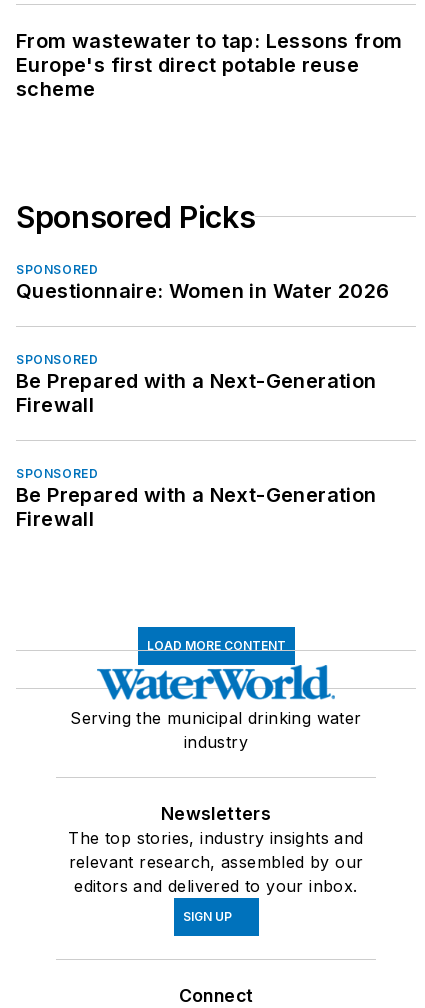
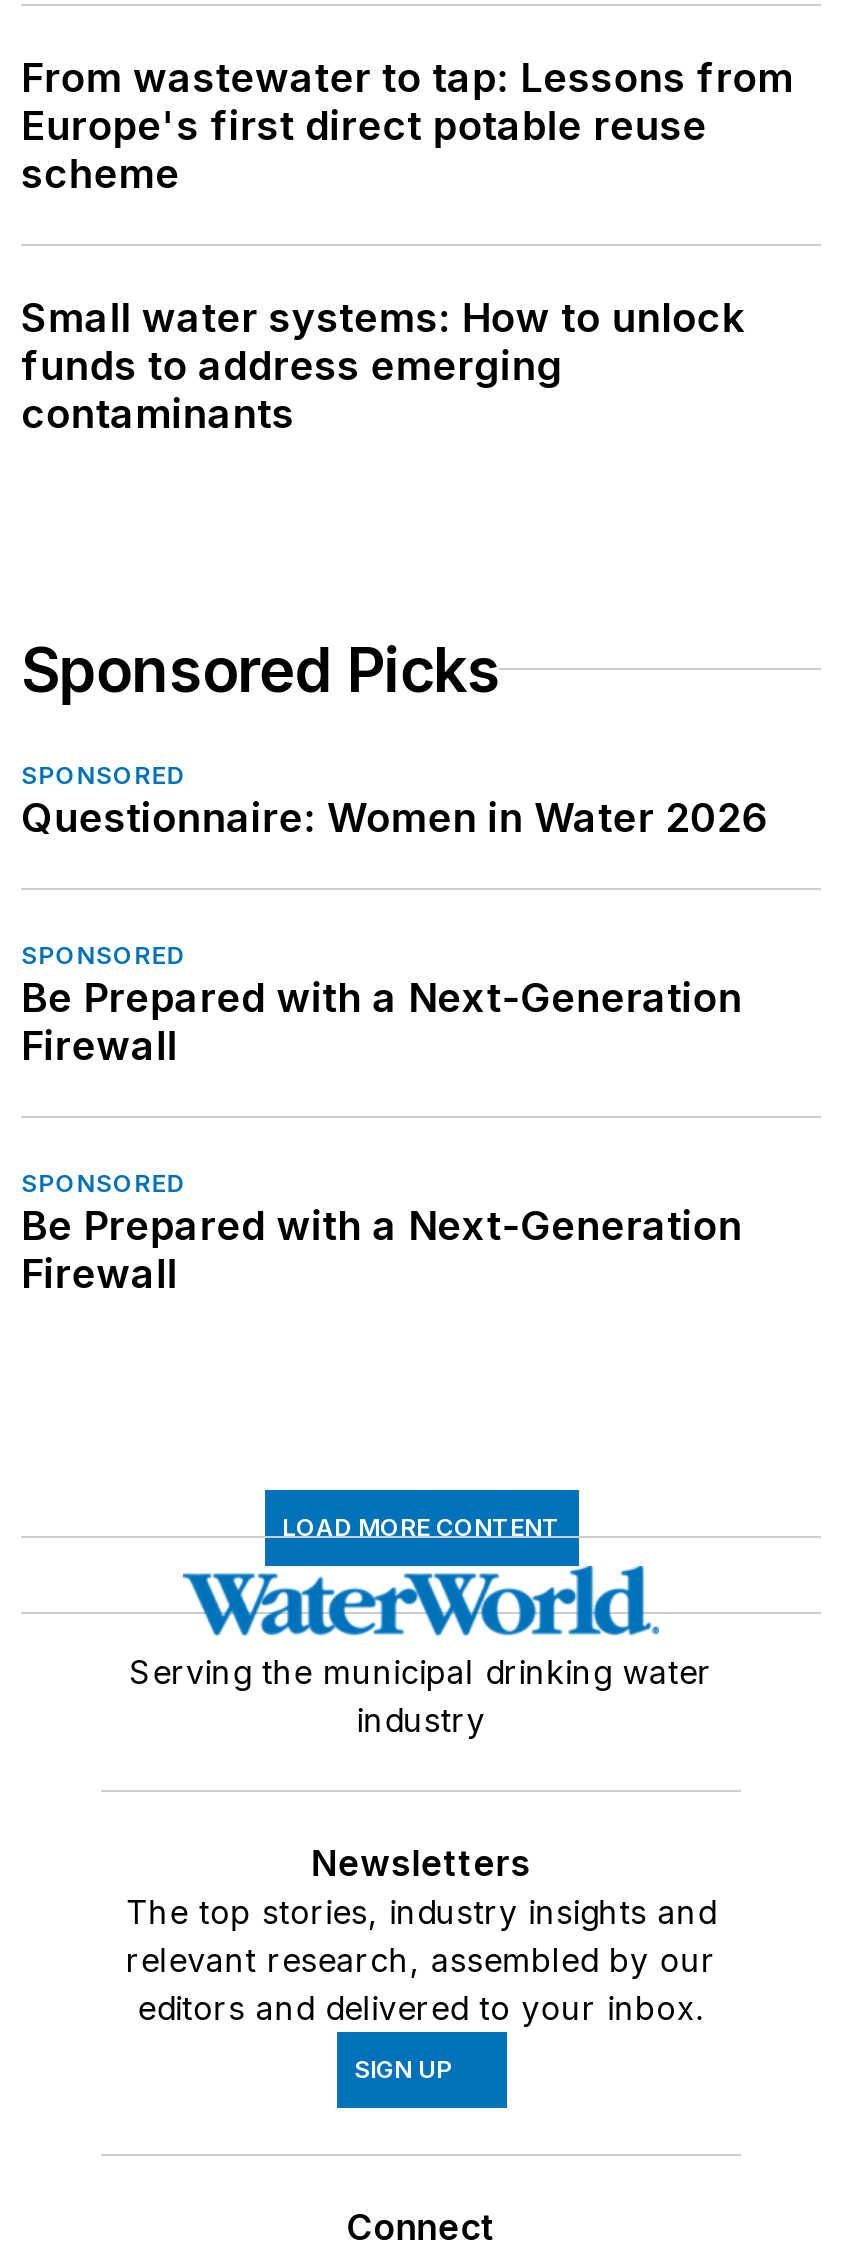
+ Small water systems: How to unlock
+ funds to address emerging
+ contaminants
